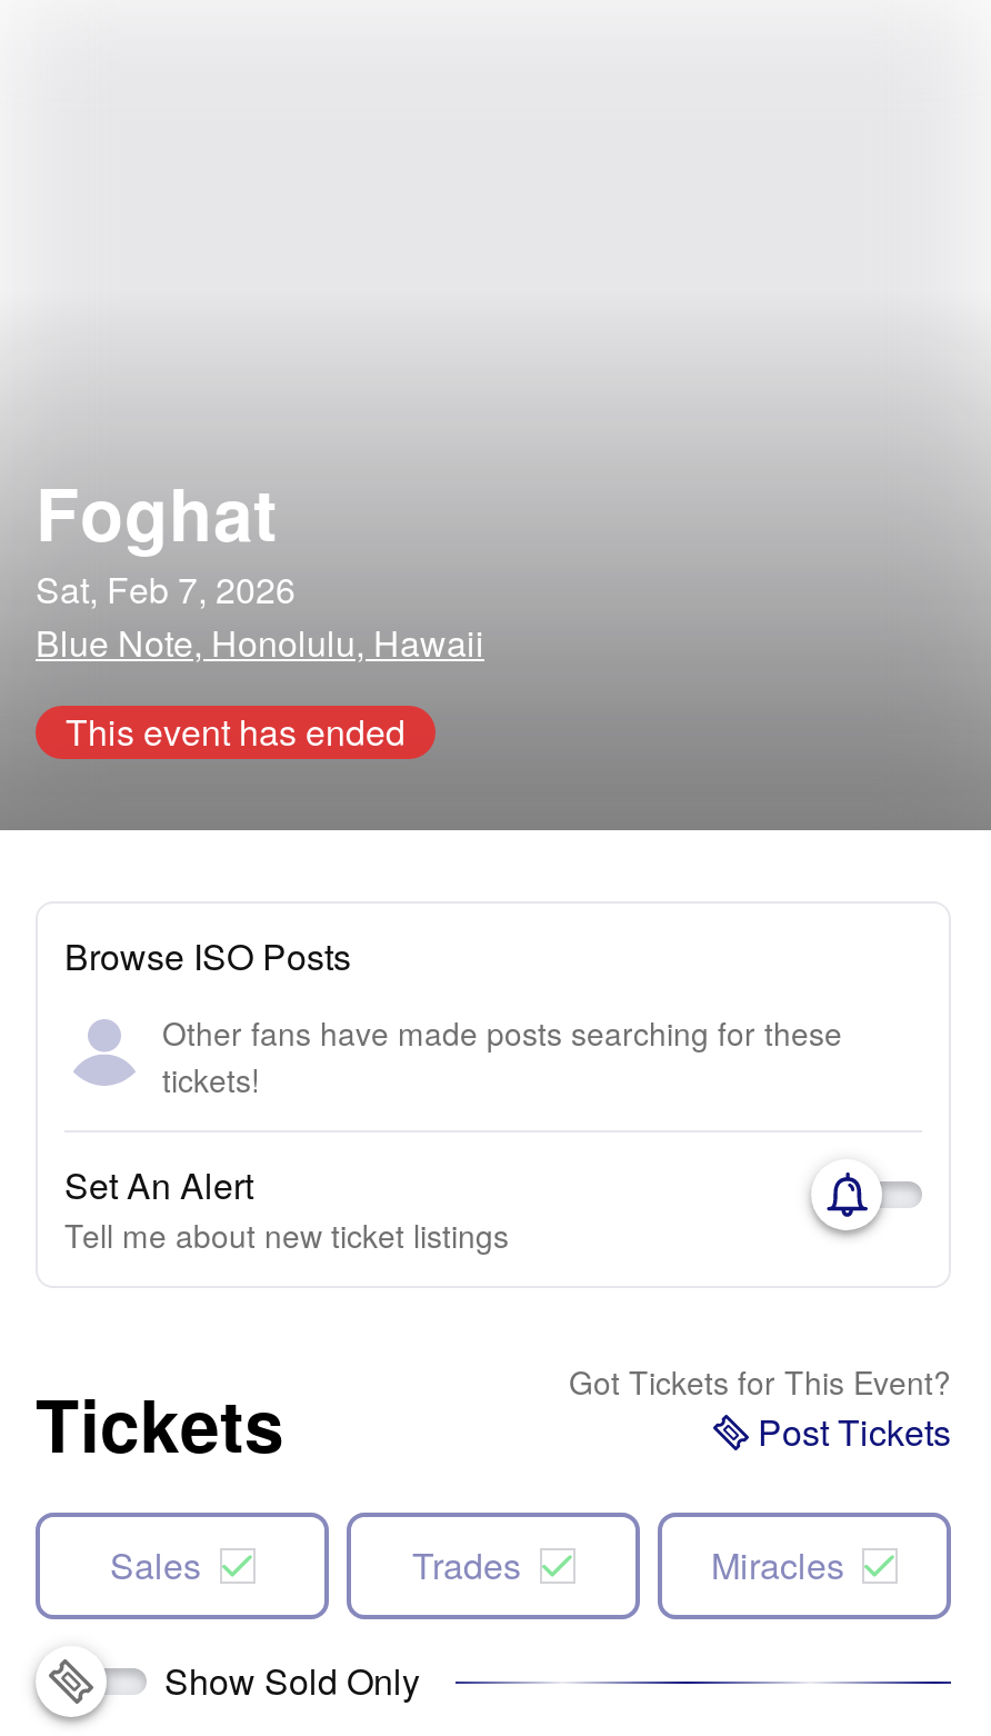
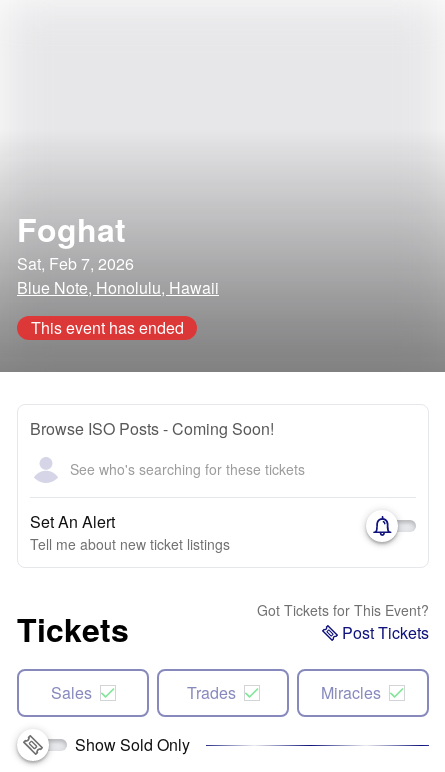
- Browse ISO Posts
+ Browse ISO Posts - Coming Soon!

- Other fans have made posts searching for these
- tickets!
+ See who's searching for these tickets
